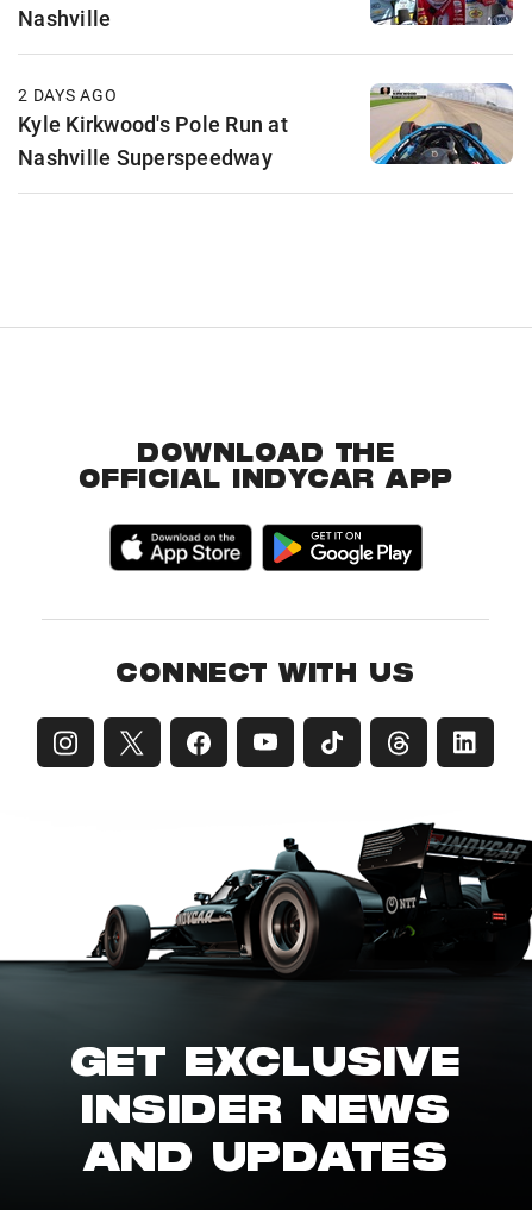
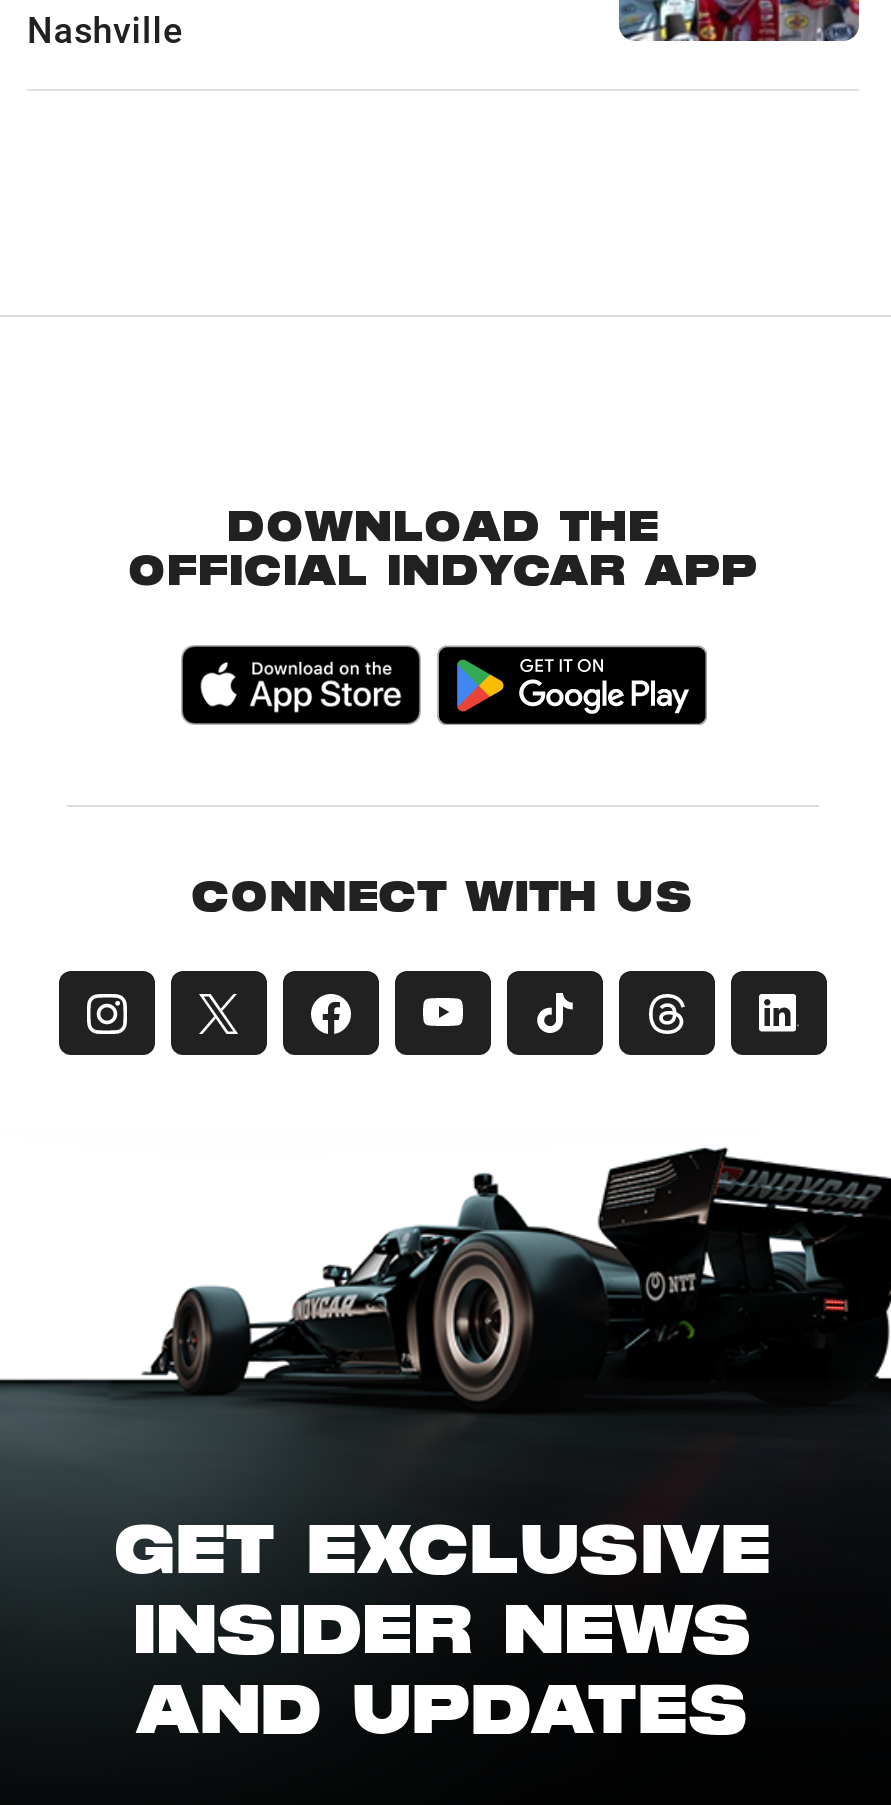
- 2 DAYS AGO
- Kyle Kirkwood's Pole Run at
- Nashville Superspeedway

- [image]
